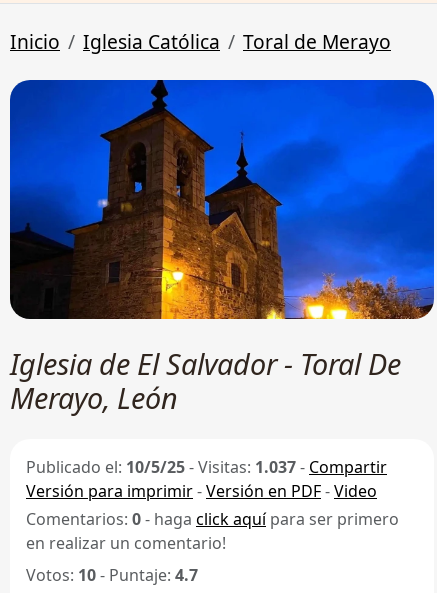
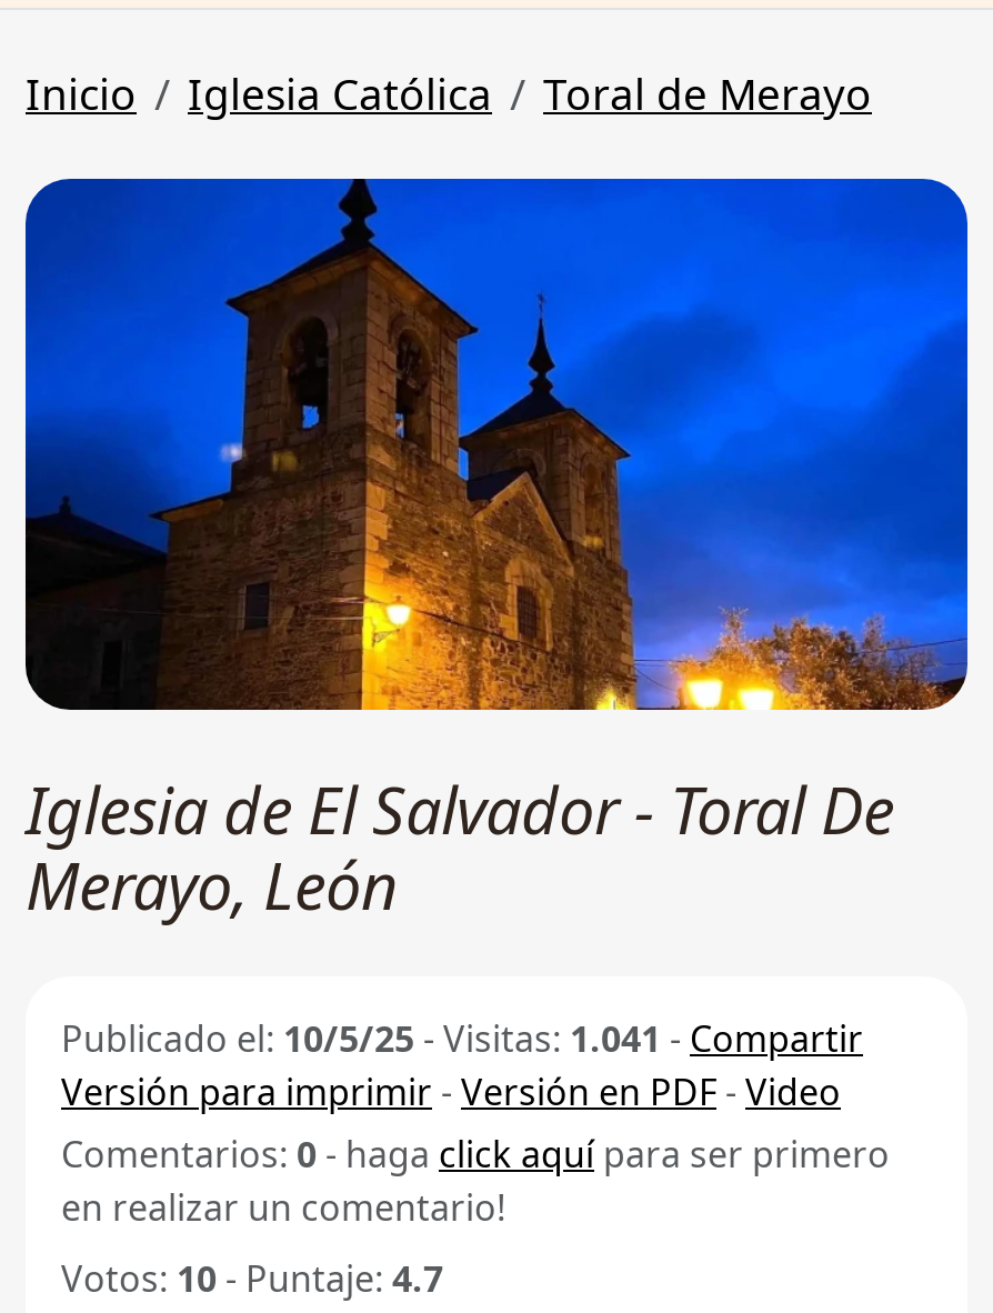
- Publicado el: 10/5/25 - Visitas: 1.037 - Compartir
+ Publicado el: 10/5/25 - Visitas: 1.041 - Compartir
